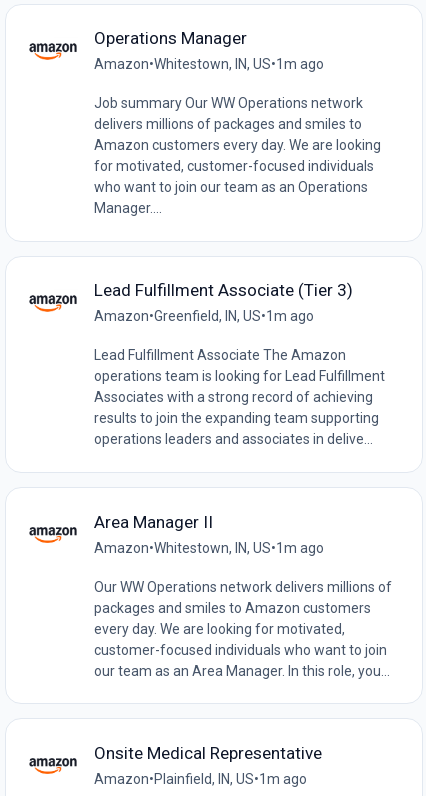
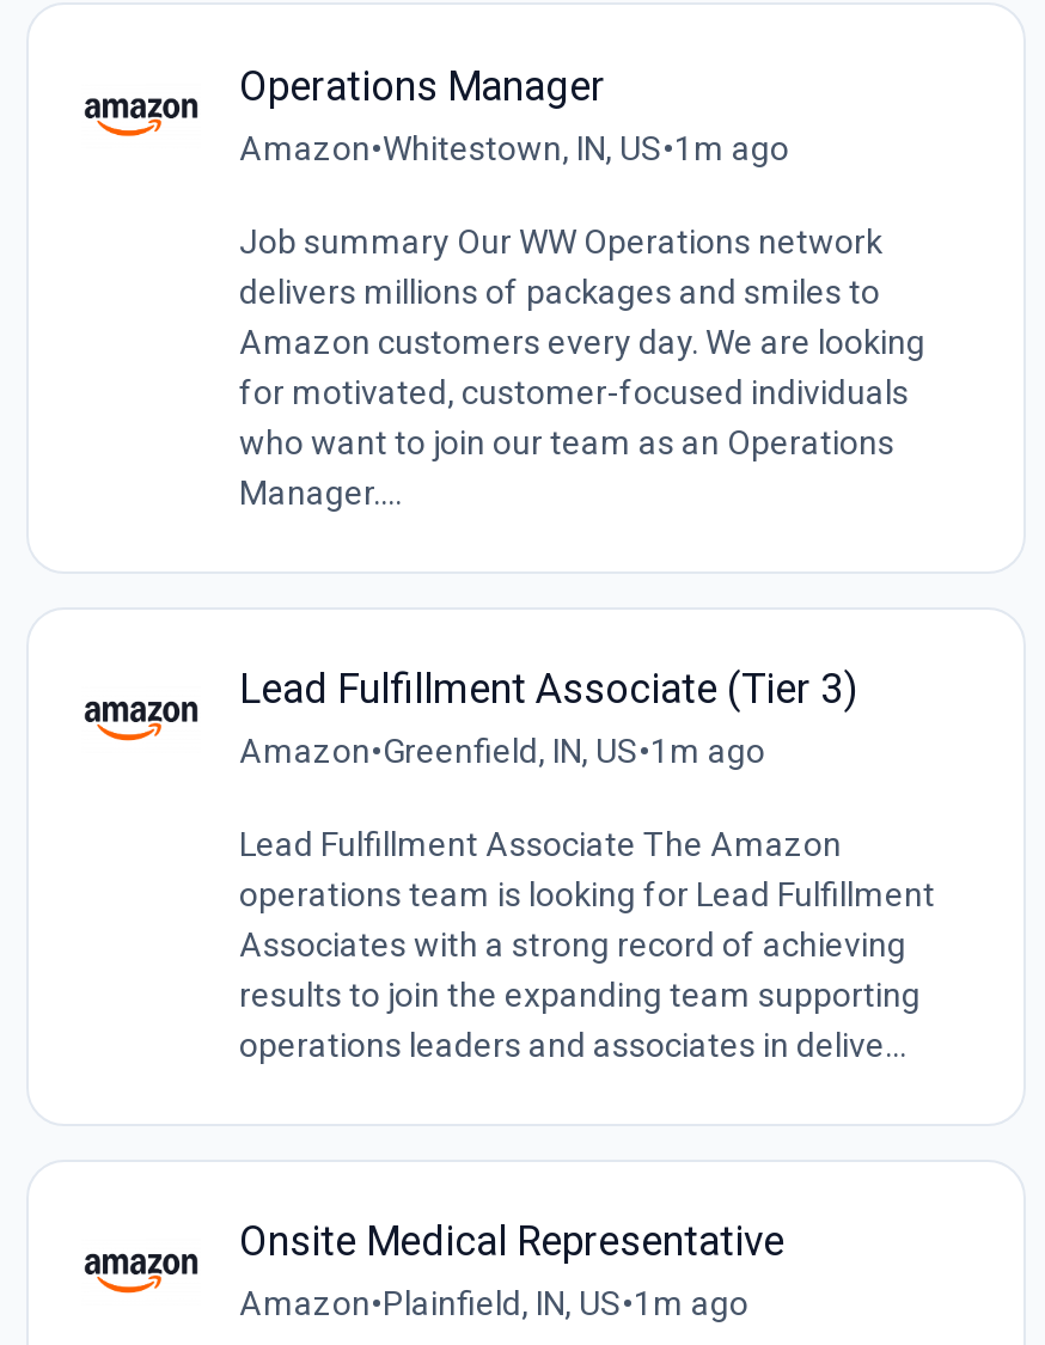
- Area Manager II
- Amazon•Whitestown, IN, US•1m ago
- Our WW Operations network delivers millions of
- packages and smiles to Amazon customers
- every day. We are looking for motivated,
- customer-focused individuals who want to join
- our team as an Area Manager. In this role, you...
